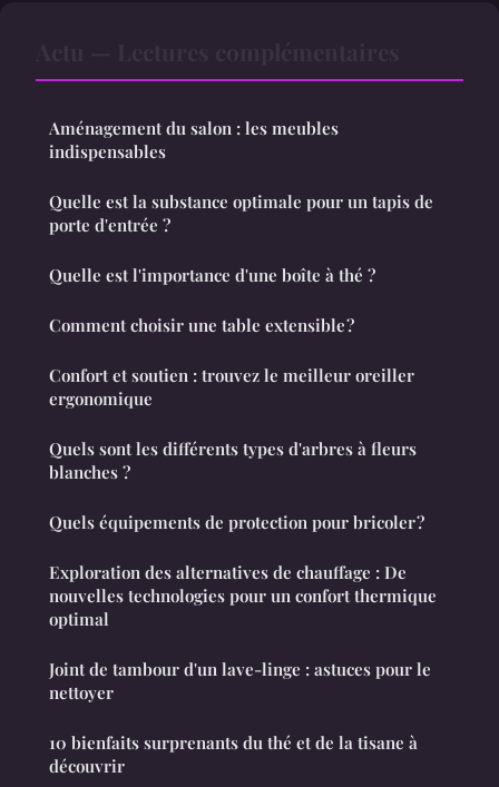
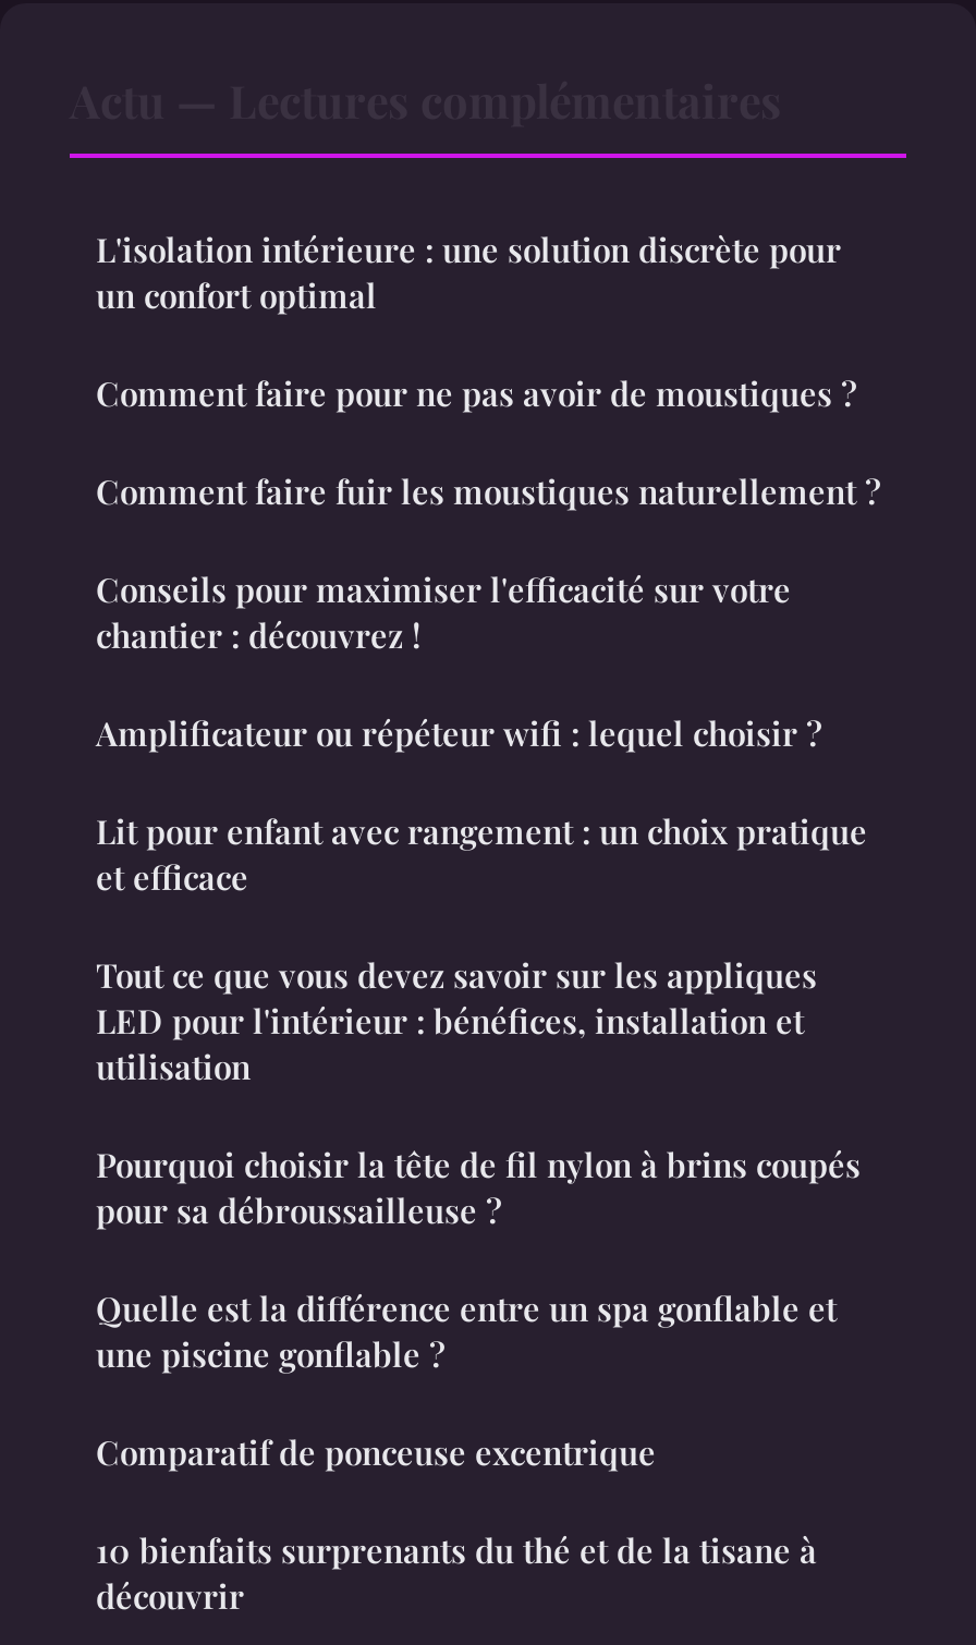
- Aménagement du salon : les meubles
- indispensables
- Quelle est la substance optimale pour un tapis de
- porte d'entrée ?
- Quelle est l'importance d'une boîte à thé ?
- Comment choisir une table extensible ?
- Confort et soutien : trouvez le meilleur oreiller
- ergonomique
- Quels sont les différents types d'arbres à fleurs
- blanches ?
- Quels équipements de protection pour bricoler ?
- Exploration des alternatives de chauffage : De
- nouvelles technologies pour un confort thermique
- optimal
- Joint de tambour d'un lave-linge : astuces pour le
- nettoyer
+ L'isolation intérieure : une solution discrète pour
+ un confort optimal
+ Comment faire pour ne pas avoir de moustiques ?
+ Comment faire fuir les moustiques naturellement ?
+ Conseils pour maximiser l'efficacité sur votre
+ chantier : découvrez !
+ Amplificateur ou répéteur wifi : lequel choisir ?
+ Lit pour enfant avec rangement : un choix pratique
+ et efficace
+ Tout ce que vous devez savoir sur les appliques
+ LED pour l'intérieur : bénéfices, installation et
+ utilisation
+ Pourquoi choisir la tête de fil nylon à brins coupés
+ pour sa débroussailleuse ?
+ Quelle est la différence entre un spa gonflable et
+ une piscine gonflable ?
+ Comparatif de ponceuse excentrique
